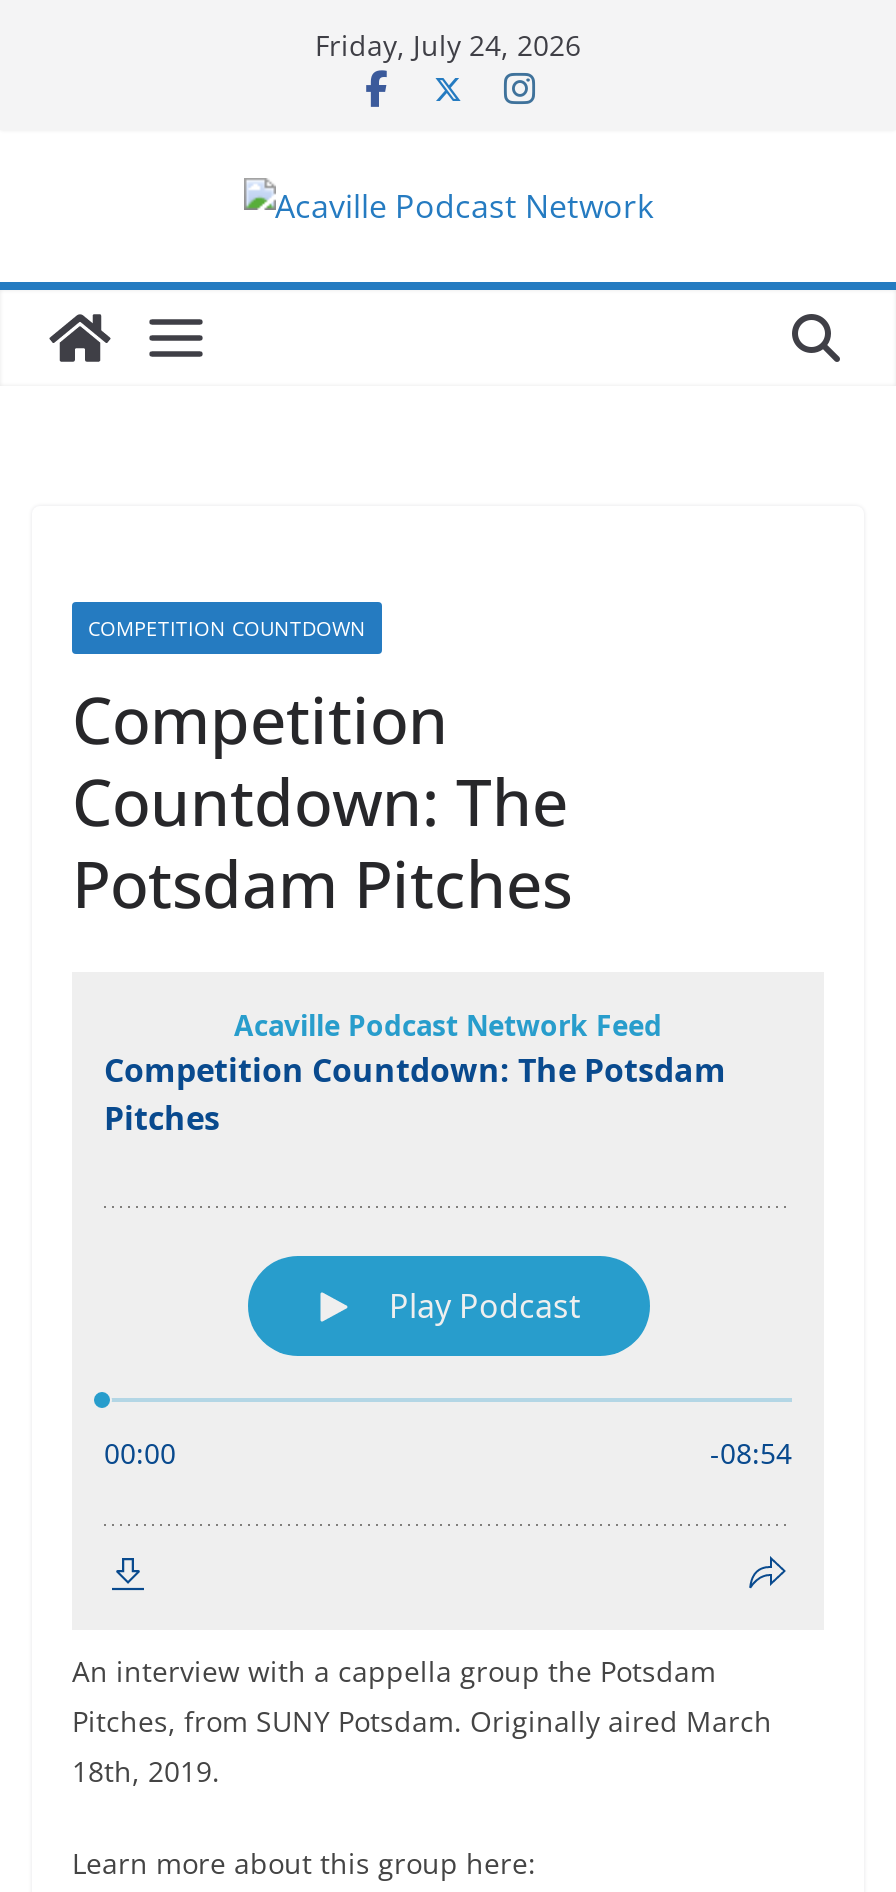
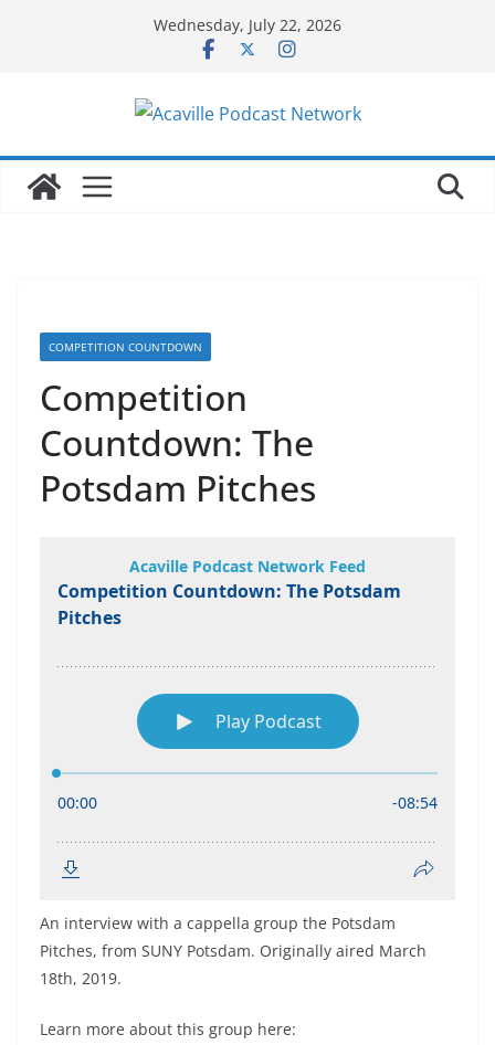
- Friday, July 24, 2026
+ Wednesday, July 22, 2026
